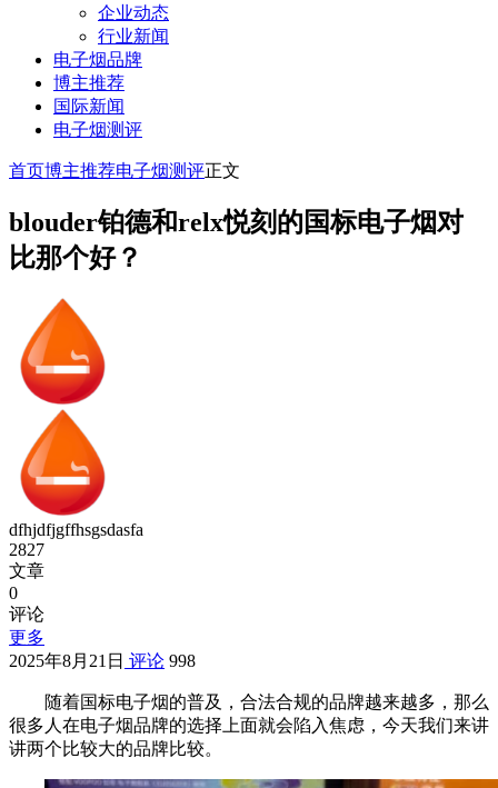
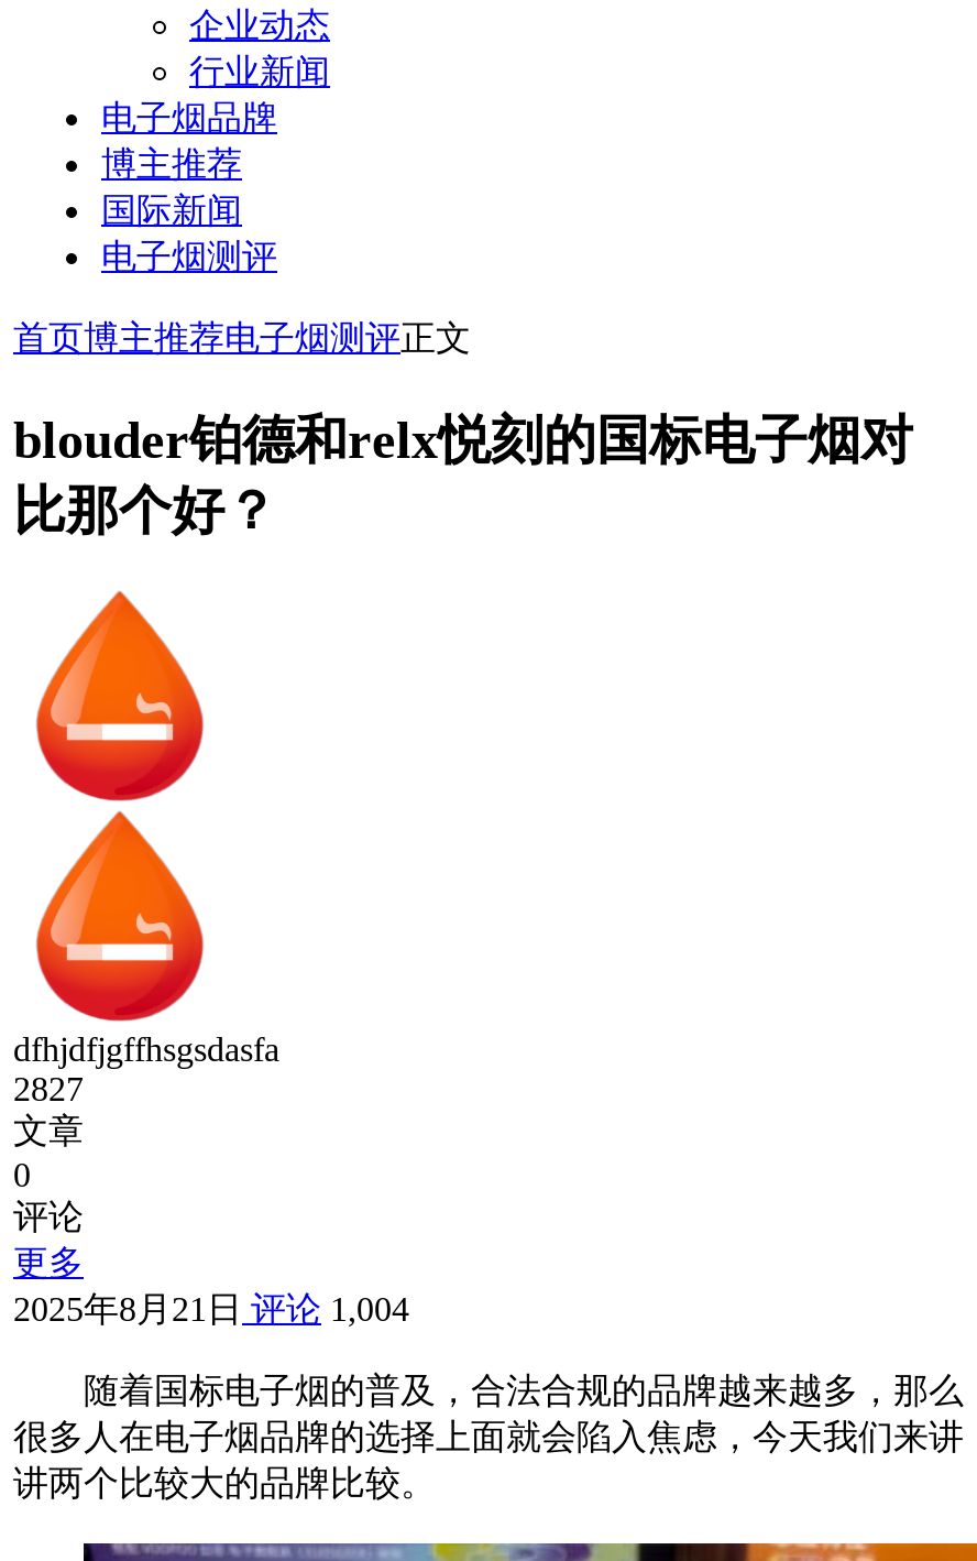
- 2025年8月21日评论998
+ 2025年8月21日评论1,004
